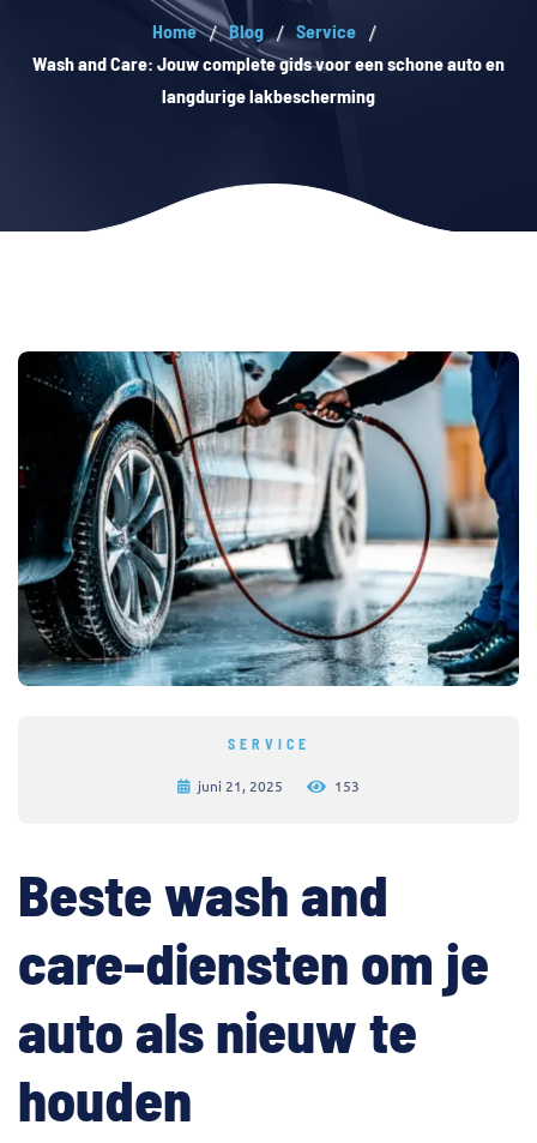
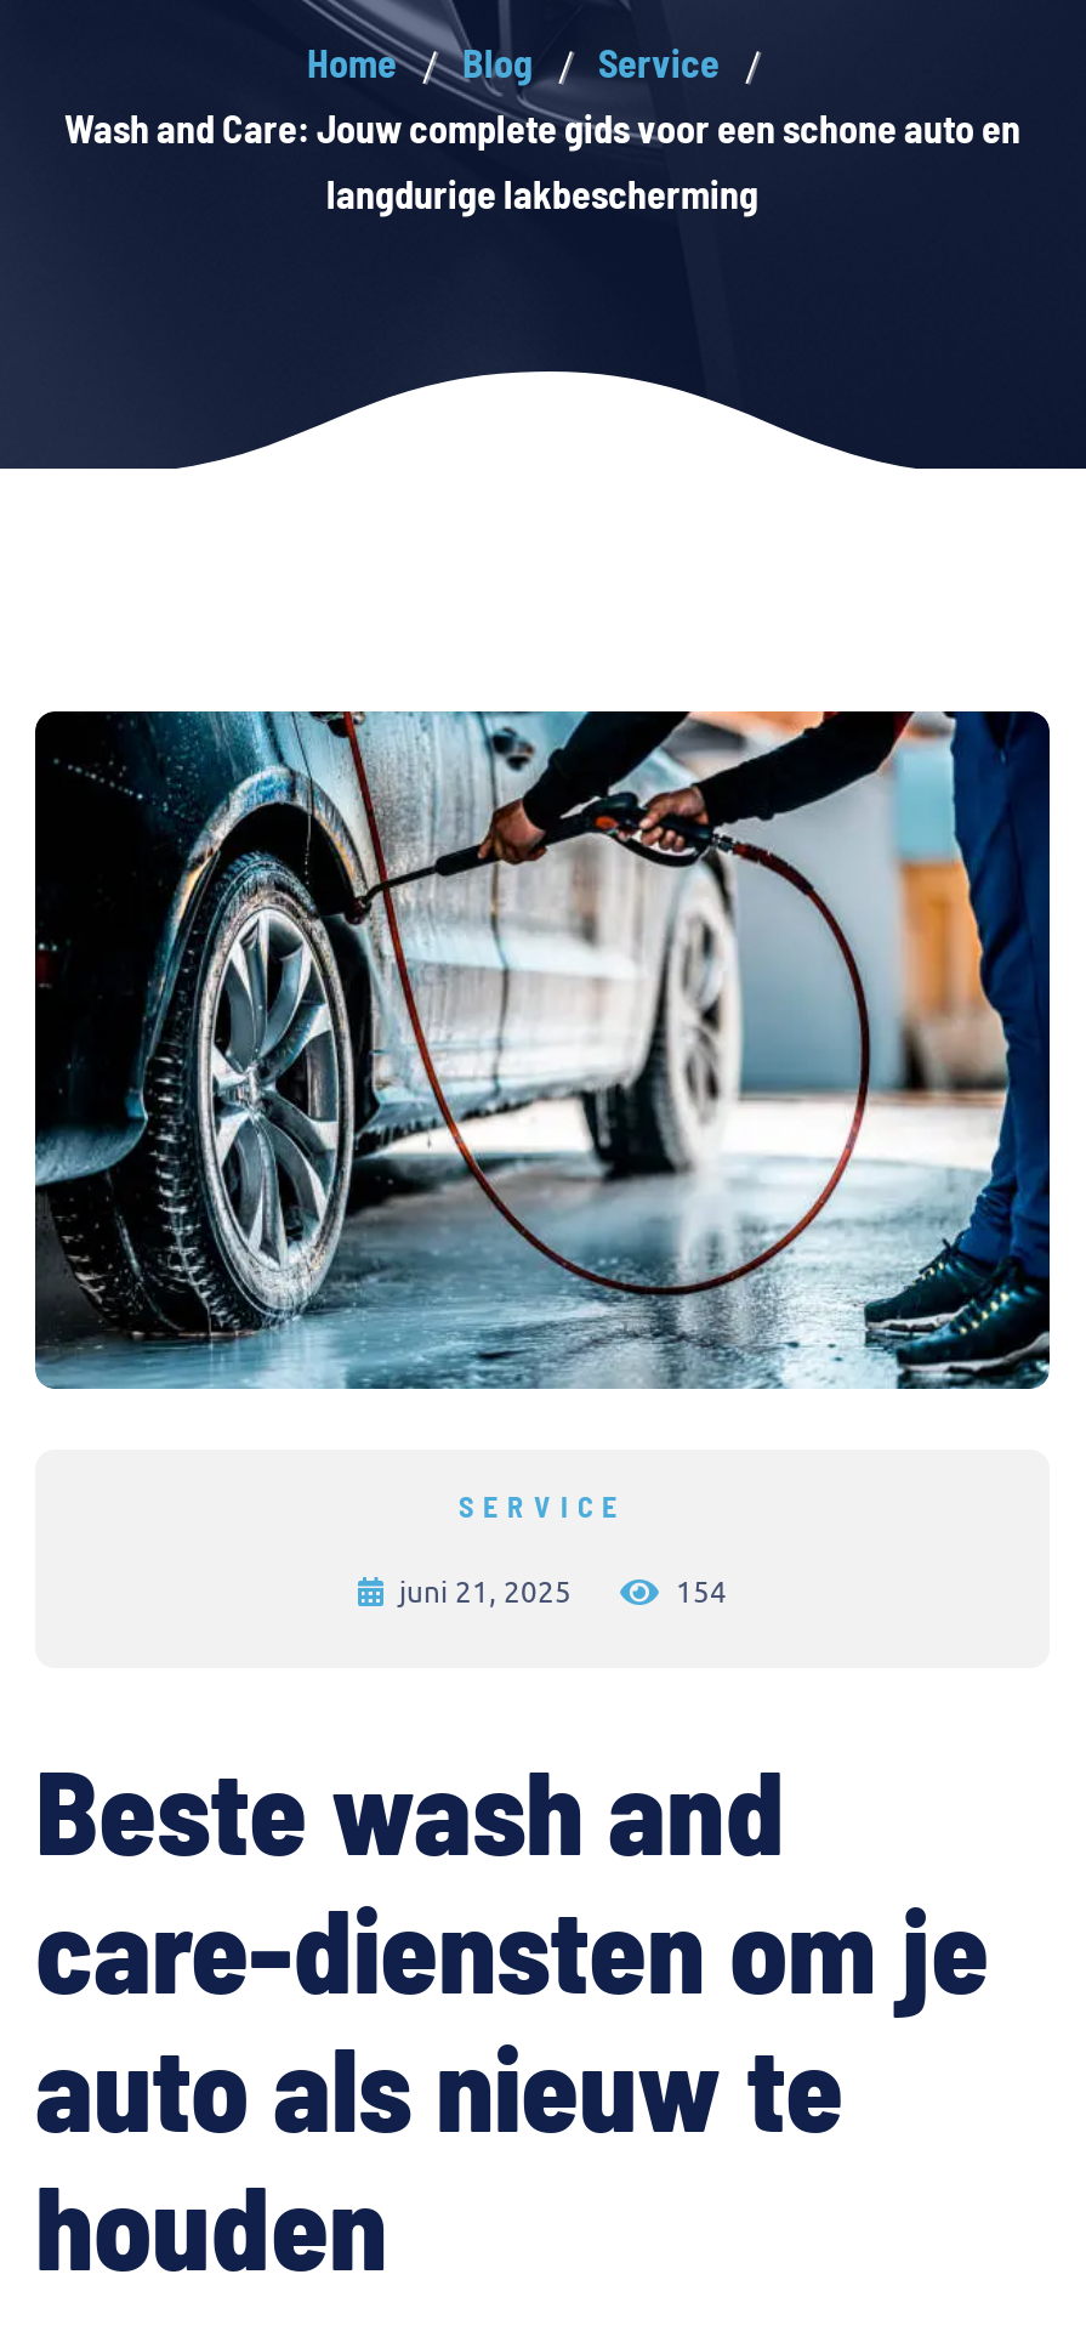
- 153
+ 154
